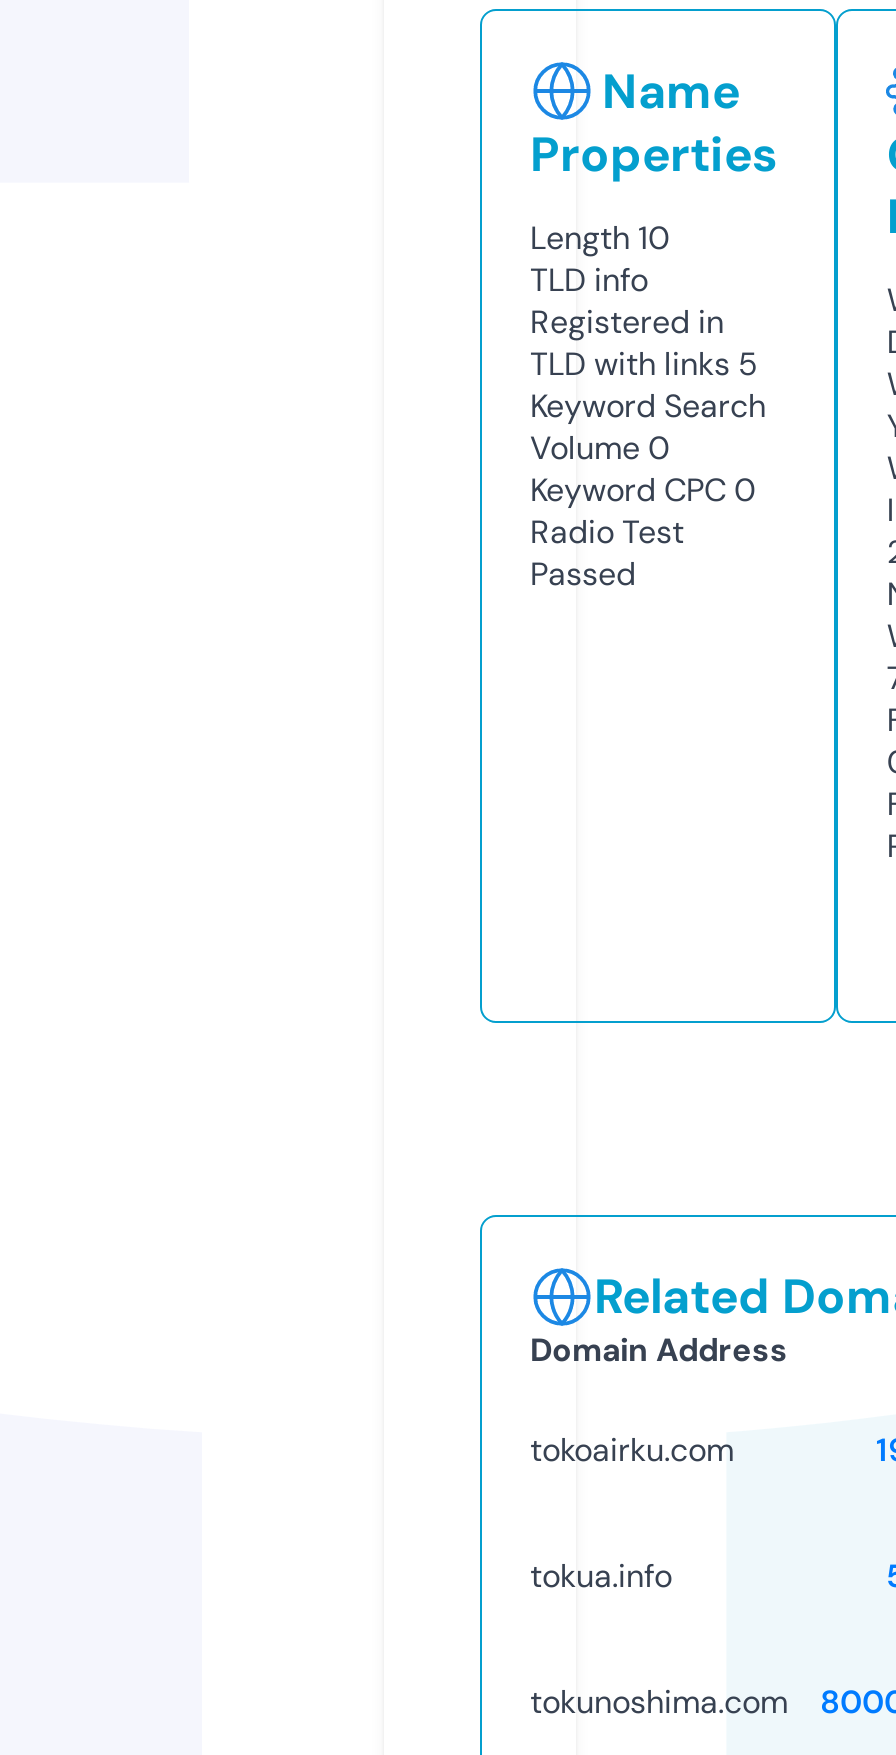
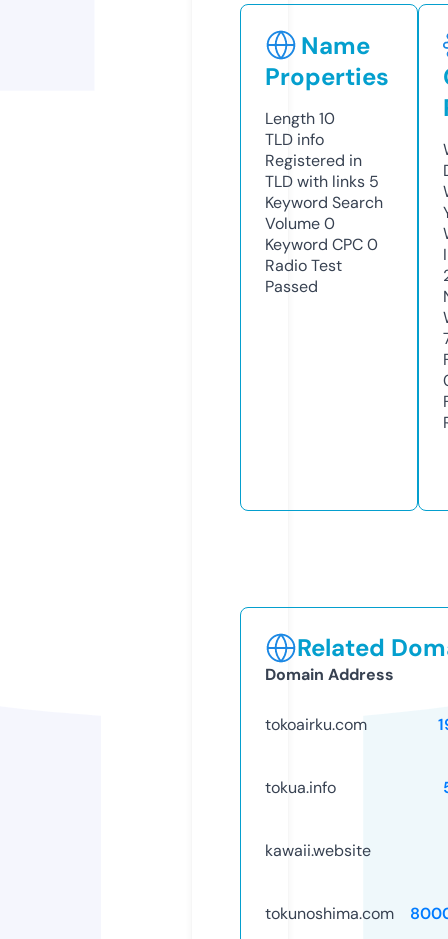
+ kawaii.website
